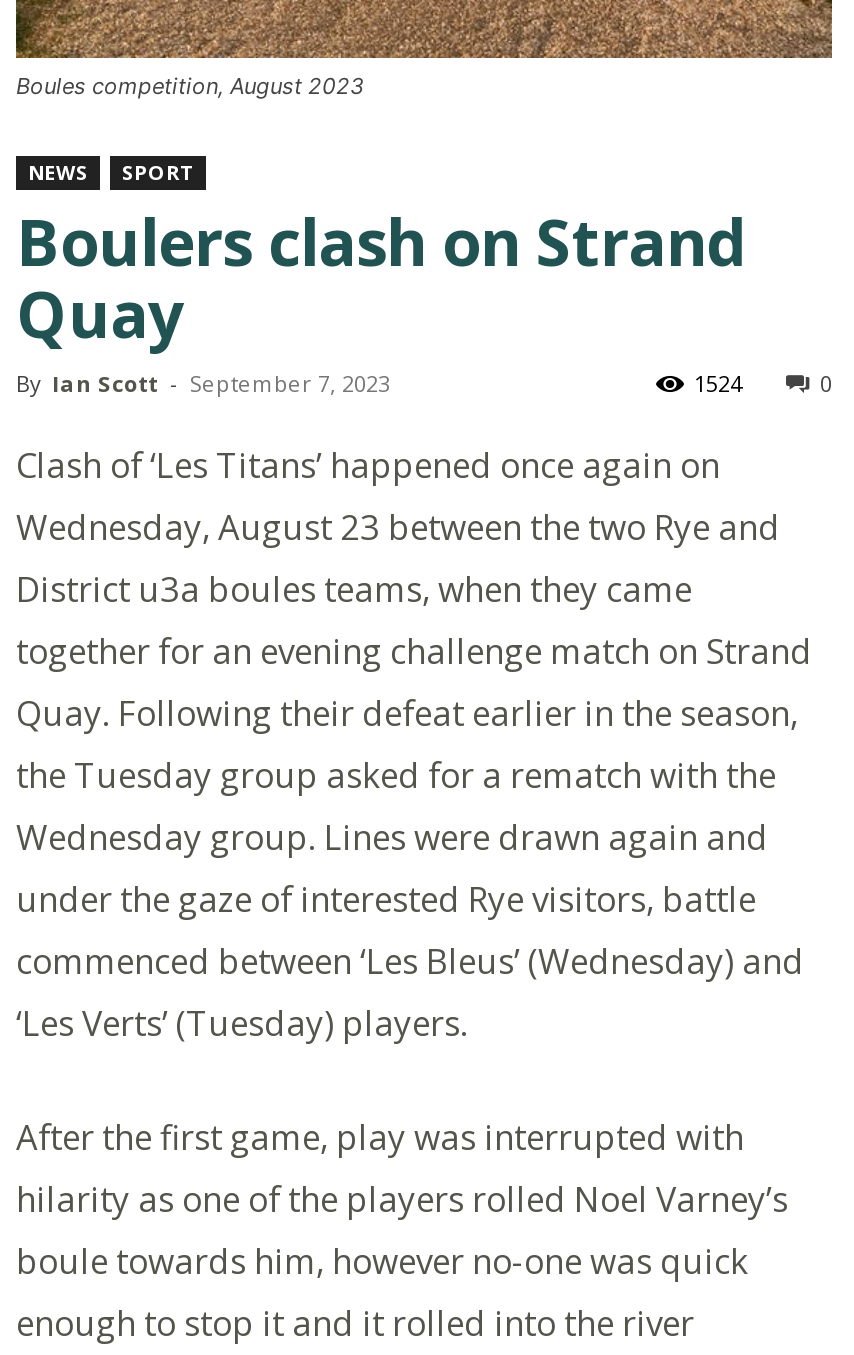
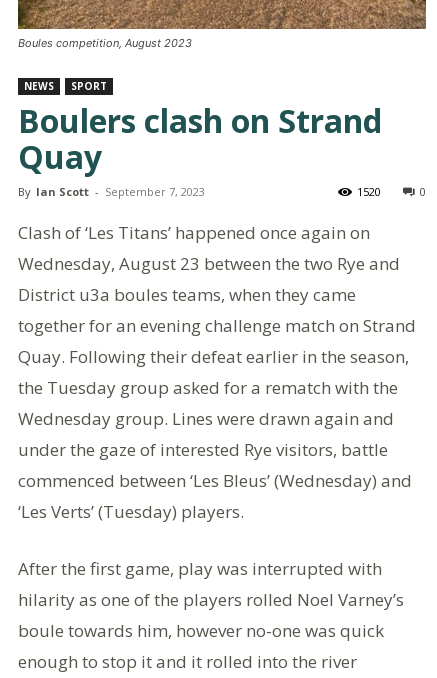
- 1524
+ 1520
